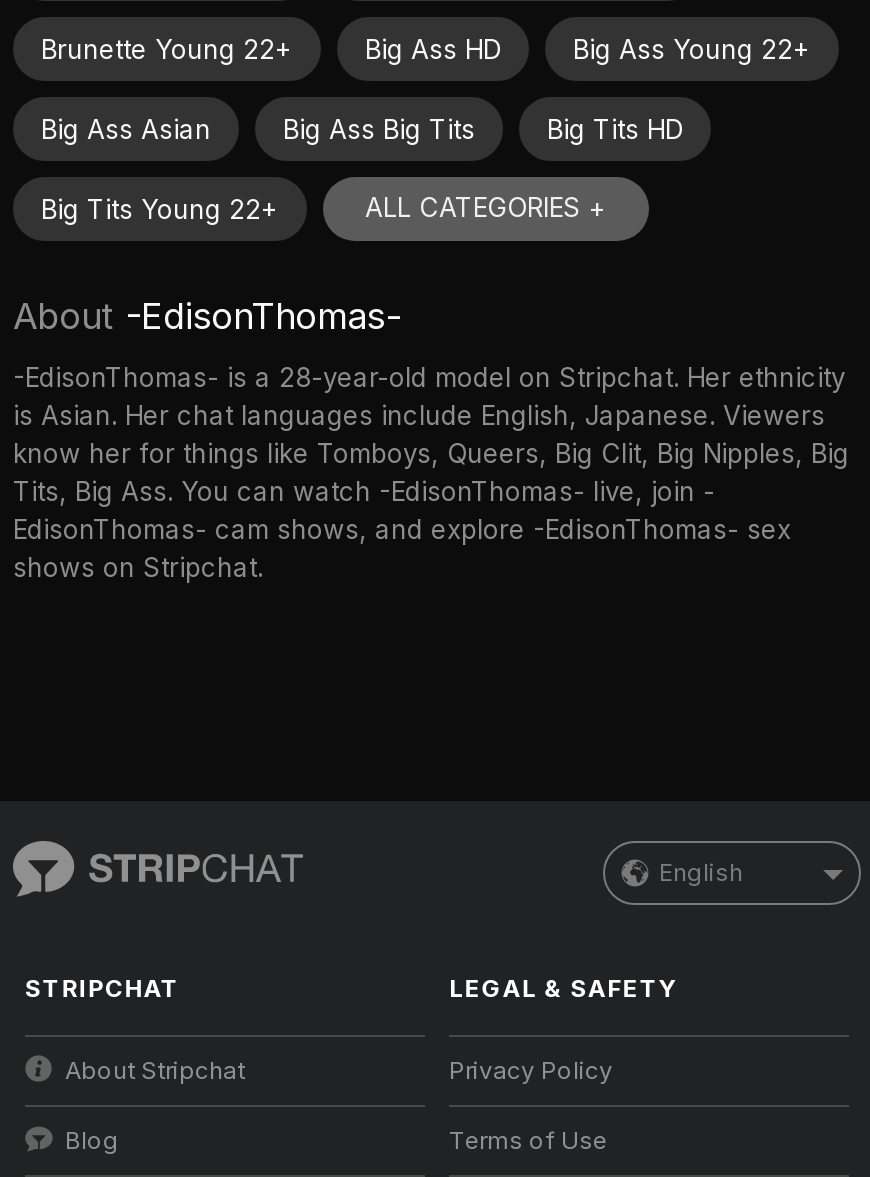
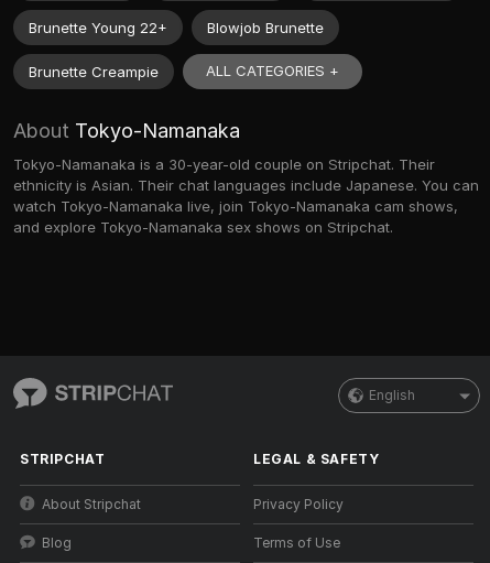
- Big Ass HD
- Big Ass Young 22+
- Big Ass Asian
- Big Ass Big Tits
- Big Tits HD
- Big Tits Young 22+
+ Blowjob Brunette
+ Brunette Creampie

- About -EdisonThomas-
+ About Tokyo-Namanaka

- -EdisonThomas- is a 28-year-old model on Stripchat. Her ethnicity
- is Asian. Her chat languages include English, Japanese. Viewers
- know her for things like Tomboys, Queers, Big Clit, Big Nipples, Big
- Tits, Big Ass. You can watch -EdisonThomas- live, join -
- EdisonThomas- cam shows, and explore -EdisonThomas- sex
- shows on Stripchat.
+ Tokyo-Namanaka is a 30-year-old couple on Stripchat. Their
+ ethnicity is Asian. Their chat languages include Japanese. You can
+ watch Tokyo-Namanaka live, join Tokyo-Namanaka cam shows,
+ and explore Tokyo-Namanaka sex shows on Stripchat.
